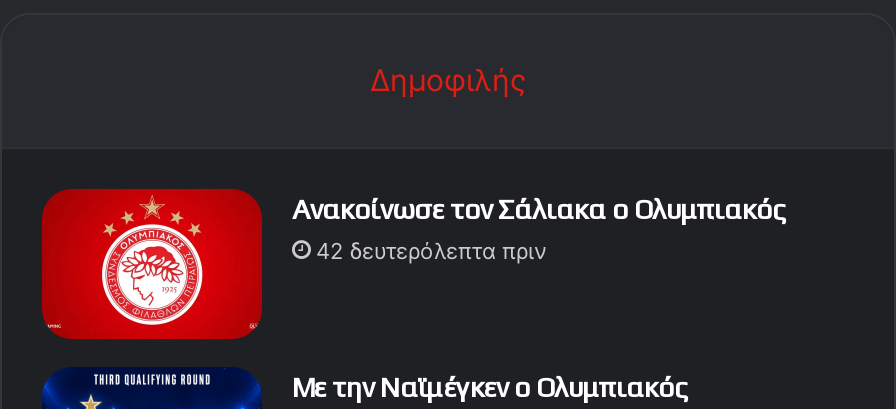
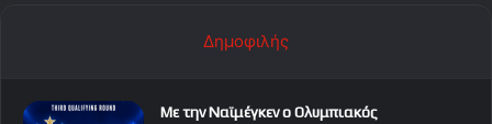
- [image]
- Ανακοίνωσε τον Σάλιακα ο Ολυμπιακός
- 42 δευτερόλεπτα πριν
